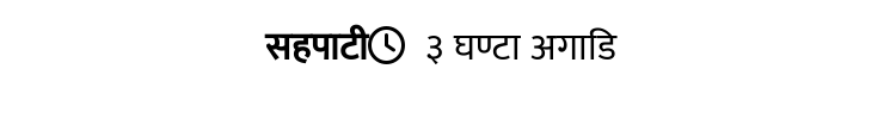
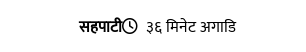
- सहपाटी ३ घण्टा अगाडि
+ सहपाटी ३६ मिनेट अगाडि
